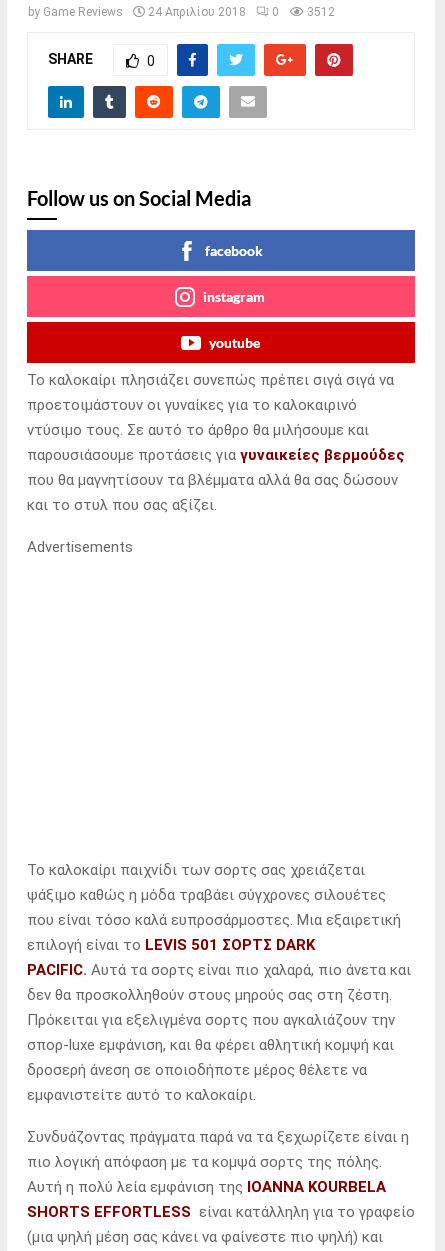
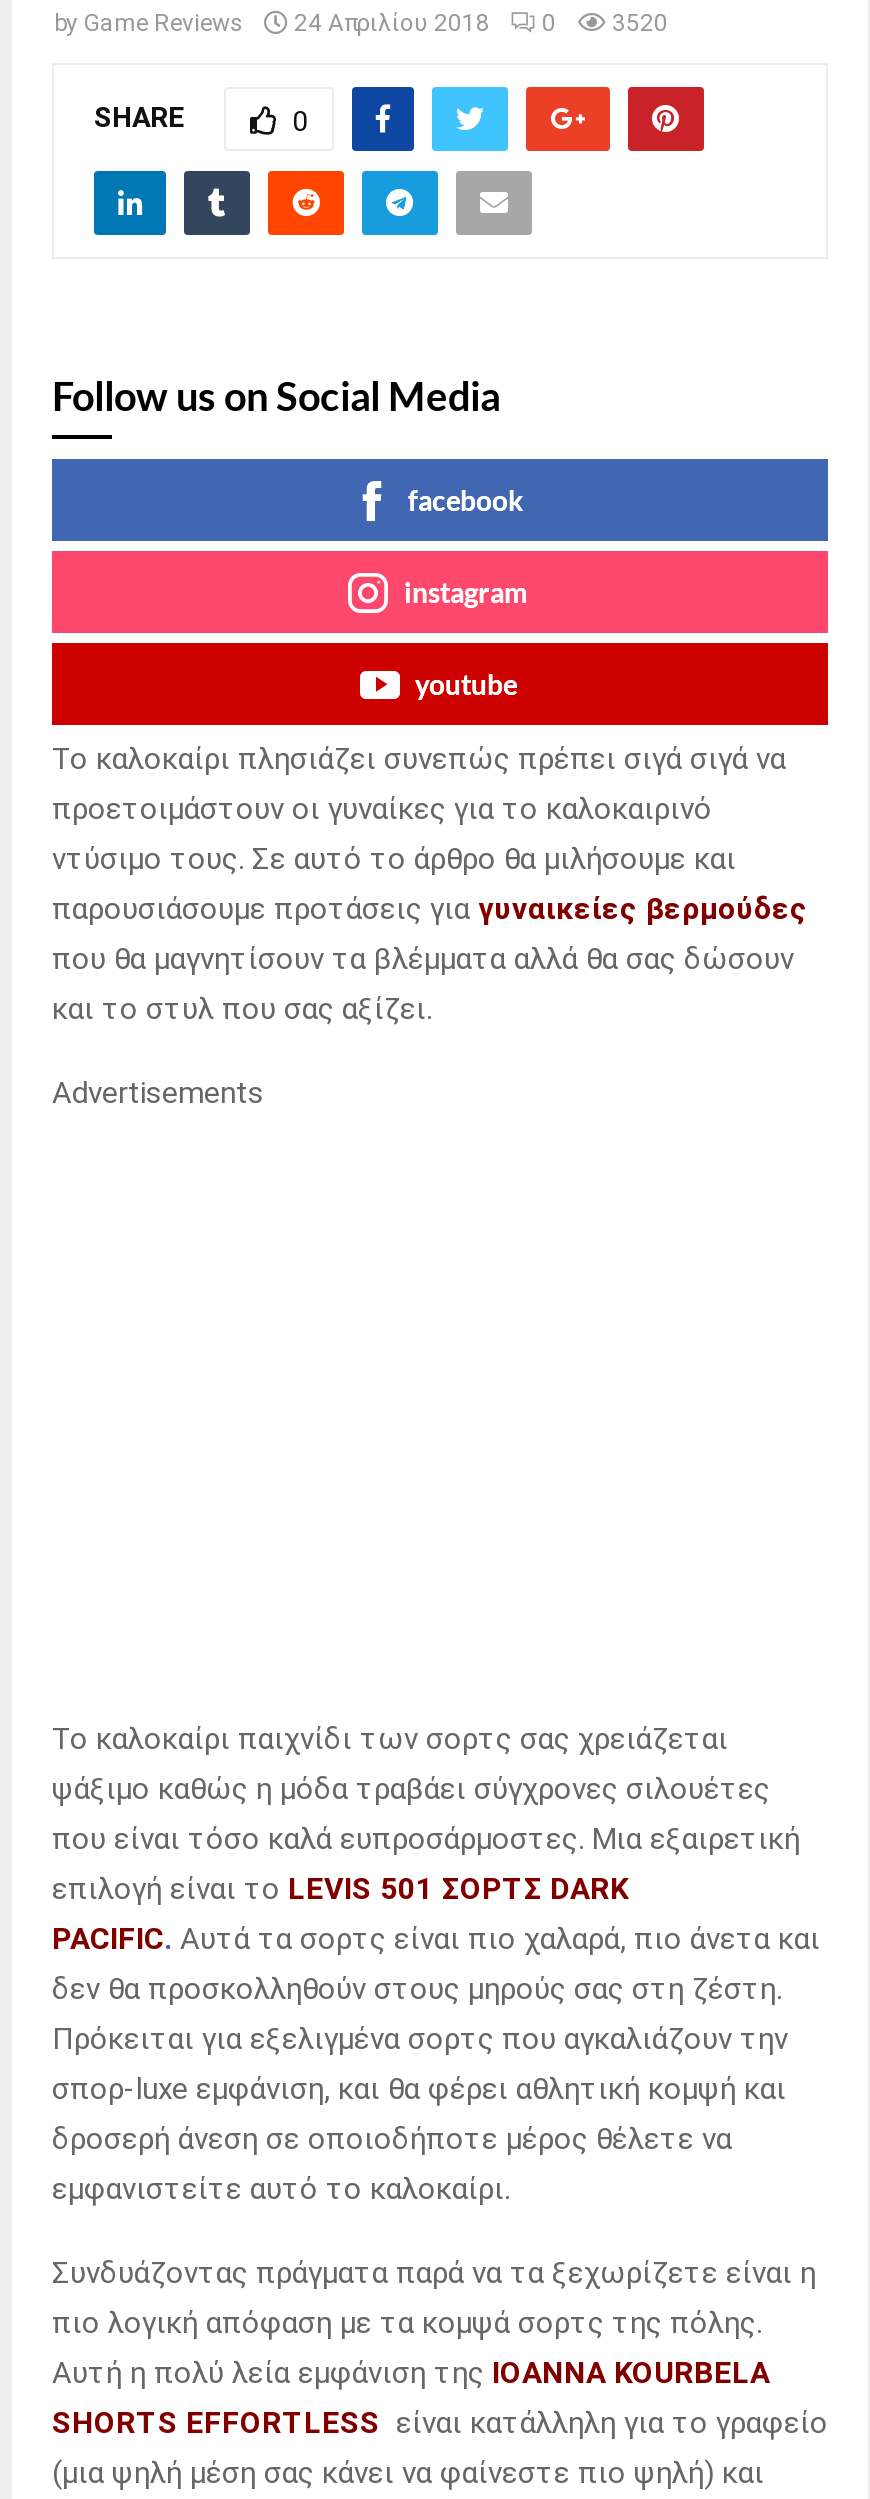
- by Game Reviews 24 Απριλίου 2018 0 3512
+ by Game Reviews 24 Απριλίου 2018 0 3520
